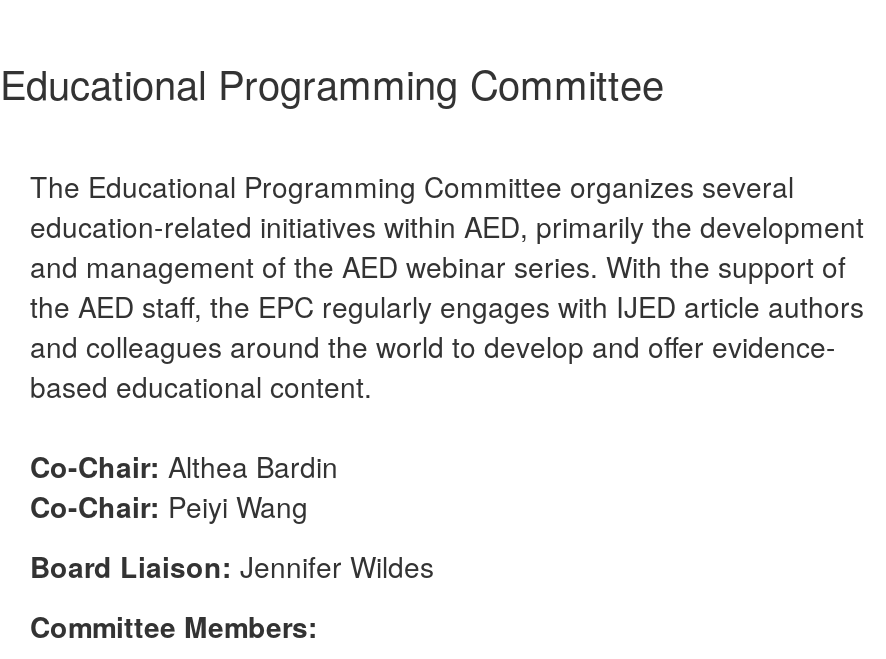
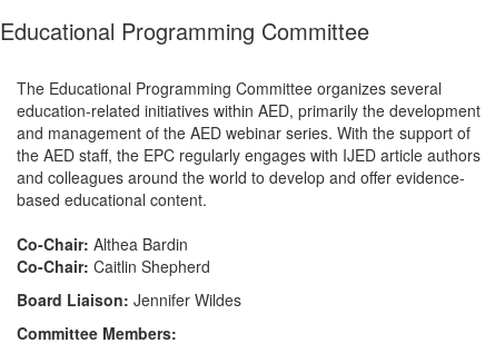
- Co-Chair: Peiyi Wang
+ Co-Chair: Caitlin Shepherd
